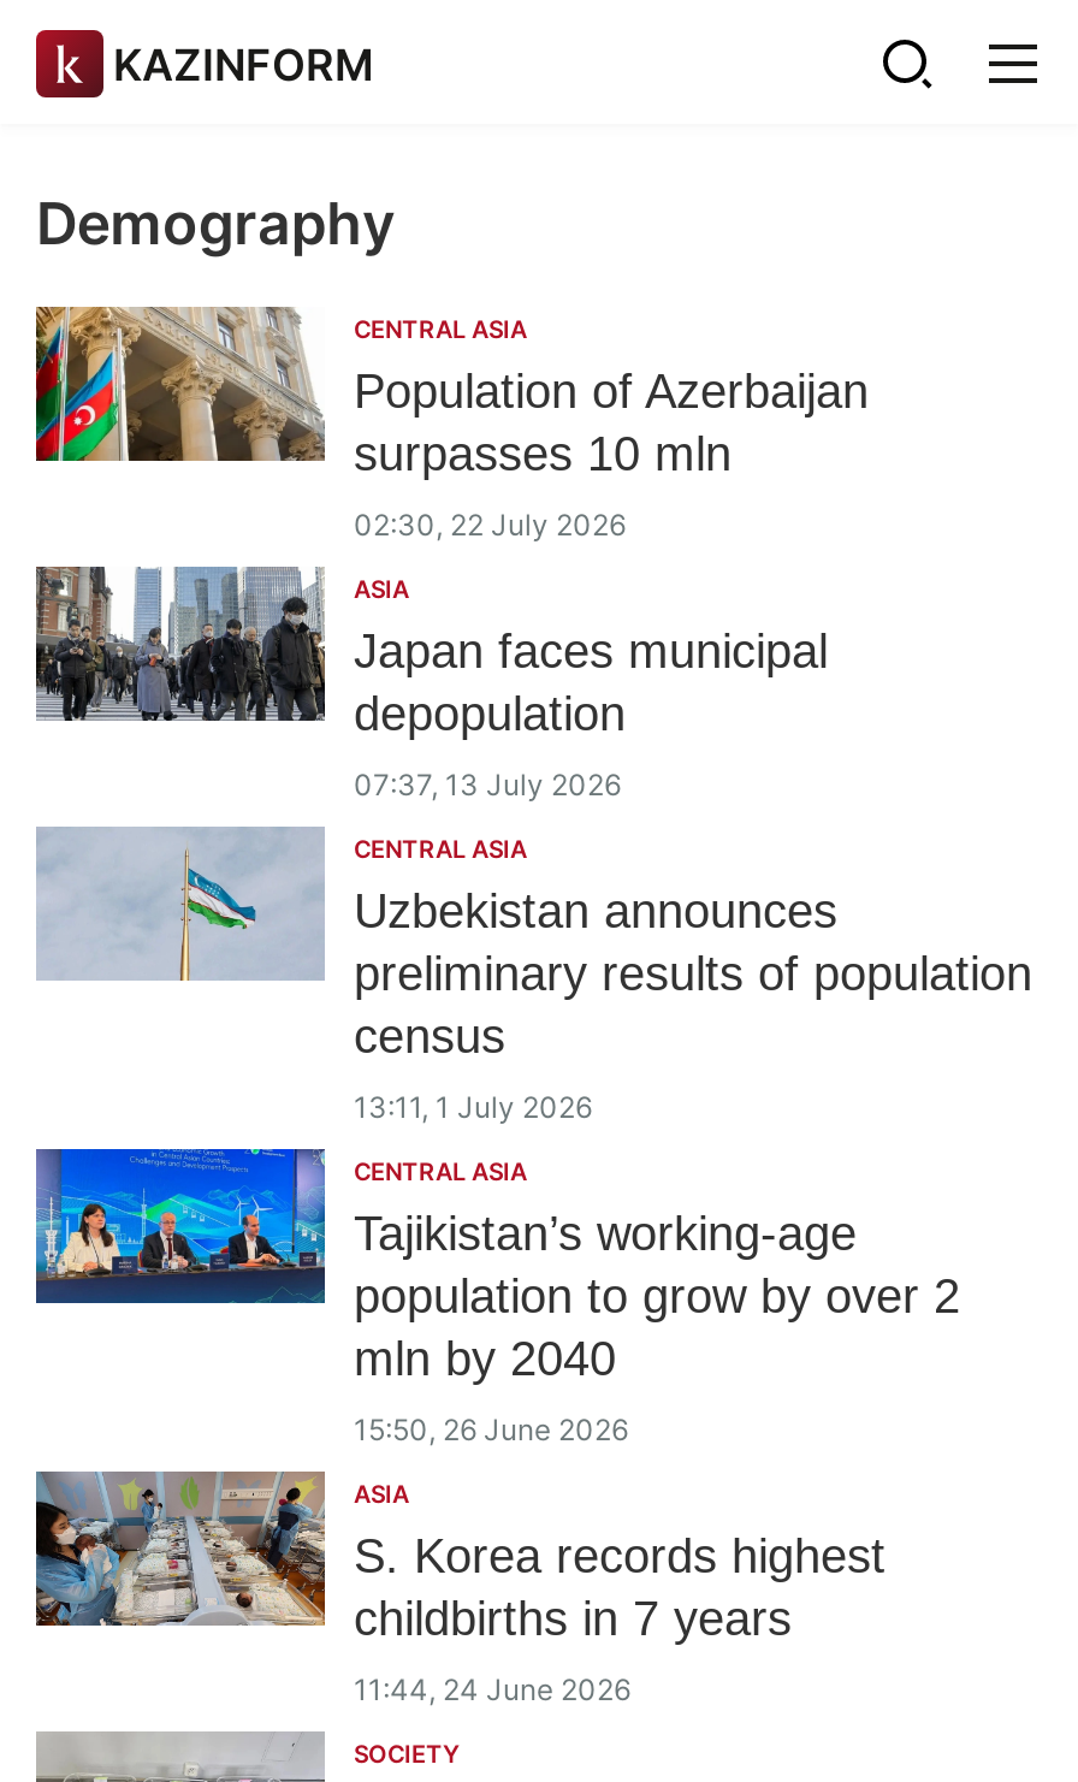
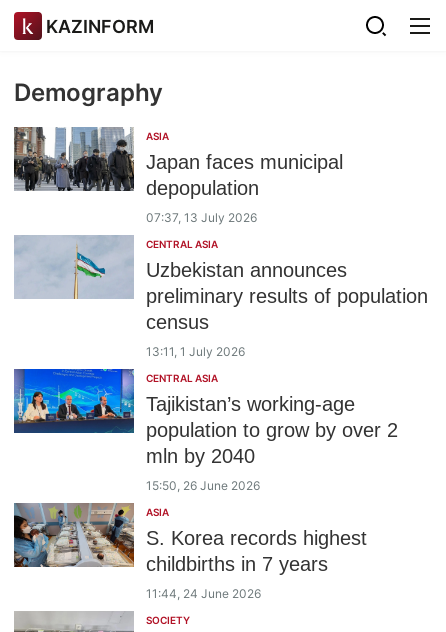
- [image]
- CENTRAL ASIA
- Population of Azerbaijan
- surpasses 10 mln
- 02:30, 22 July 2026
